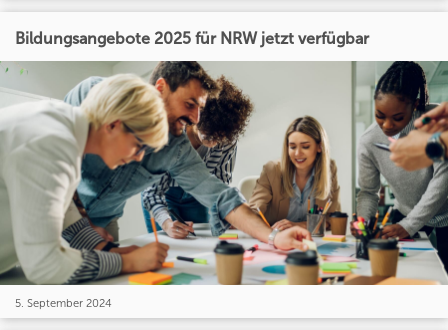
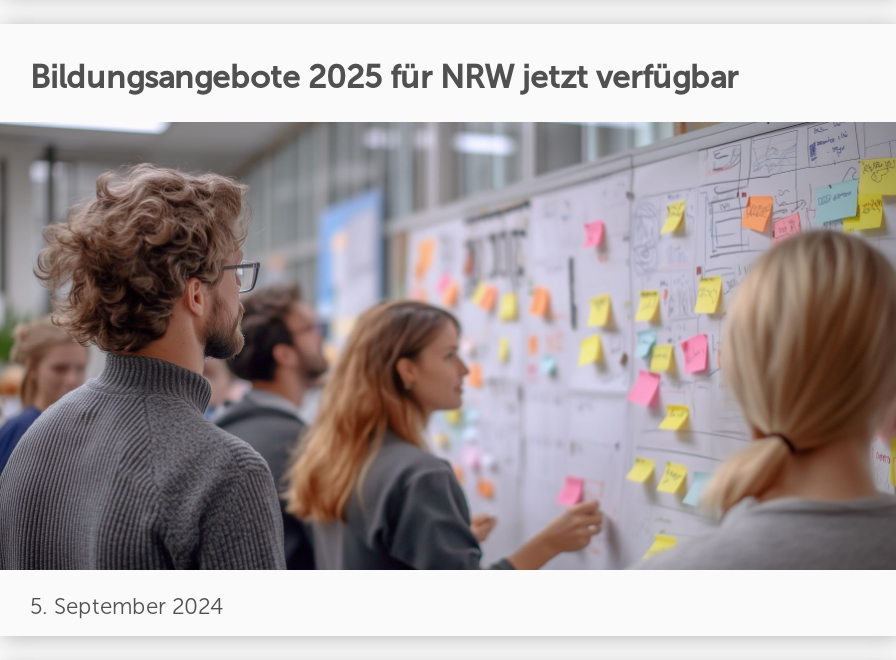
- [image]
+ [image]
